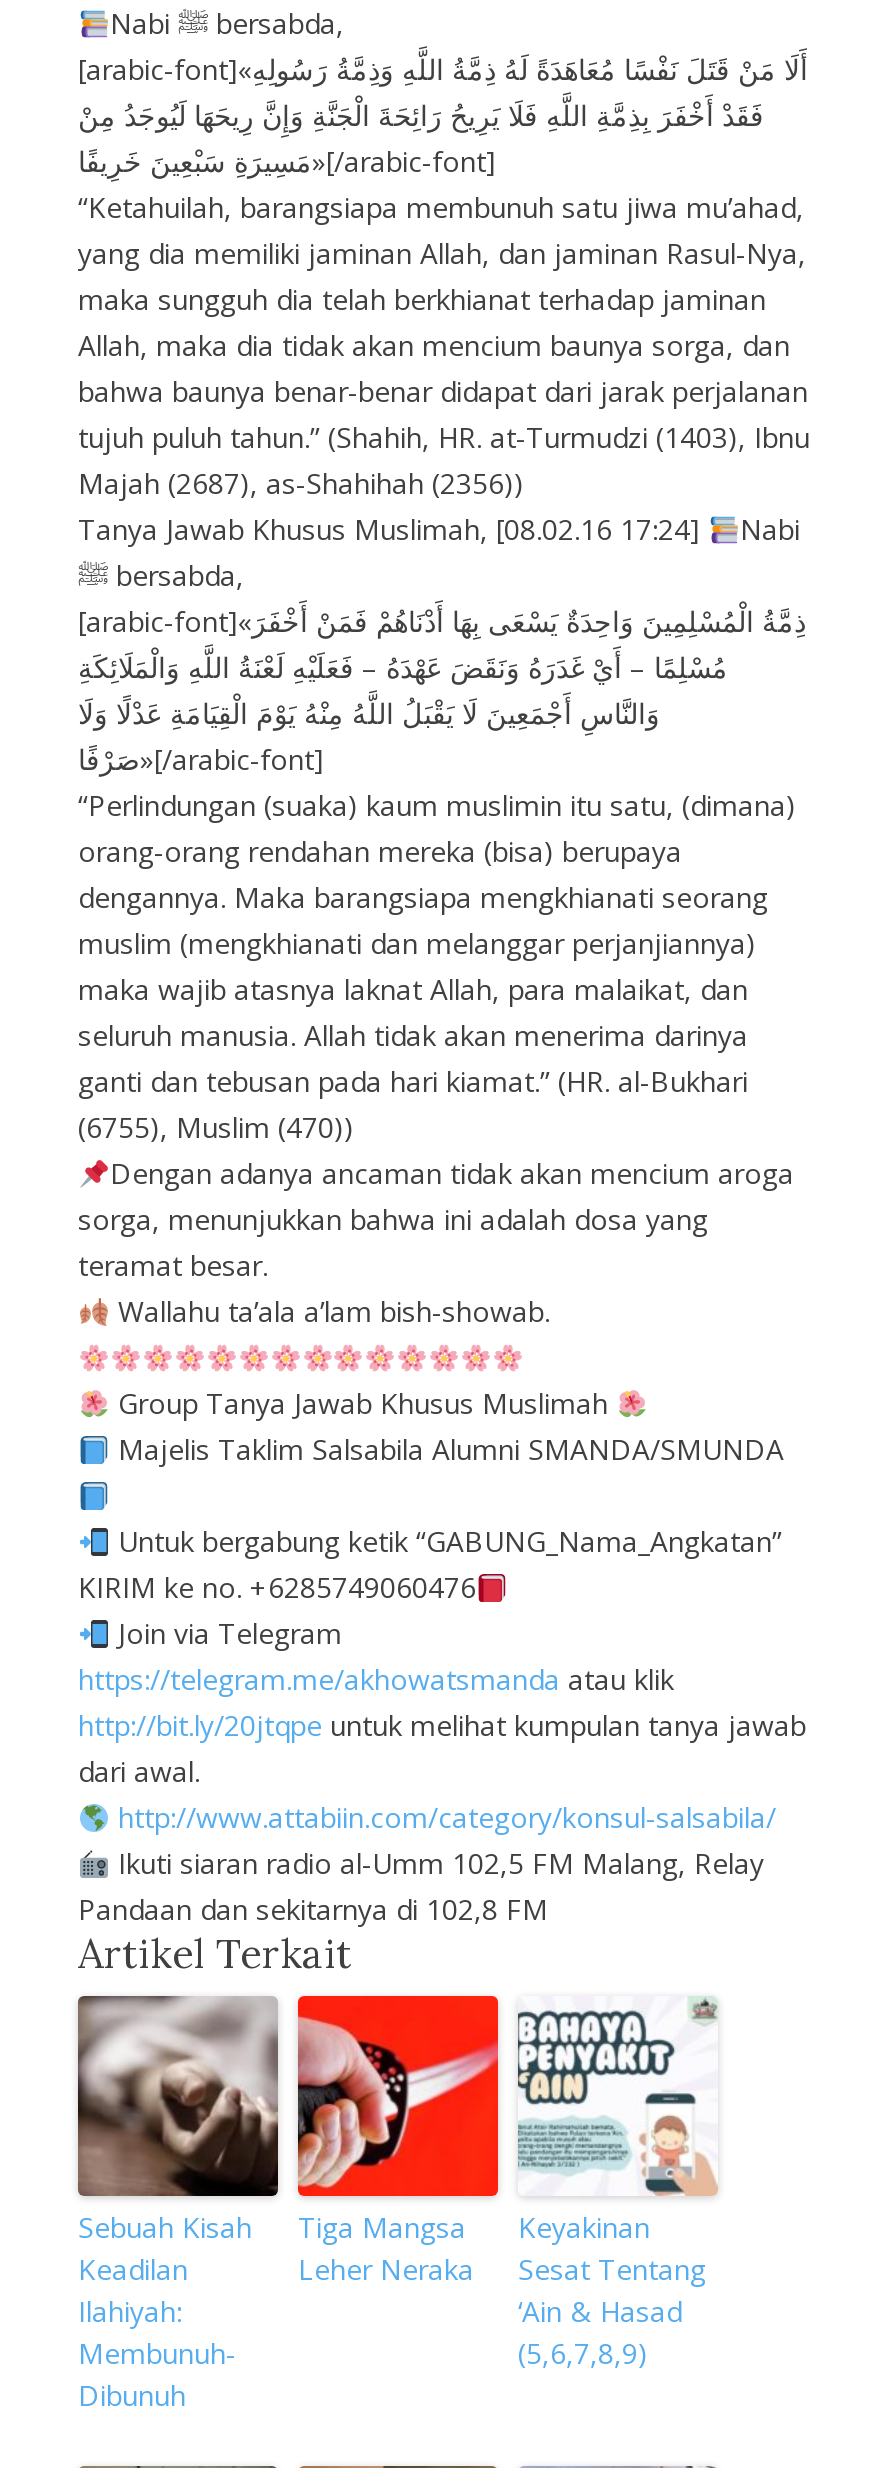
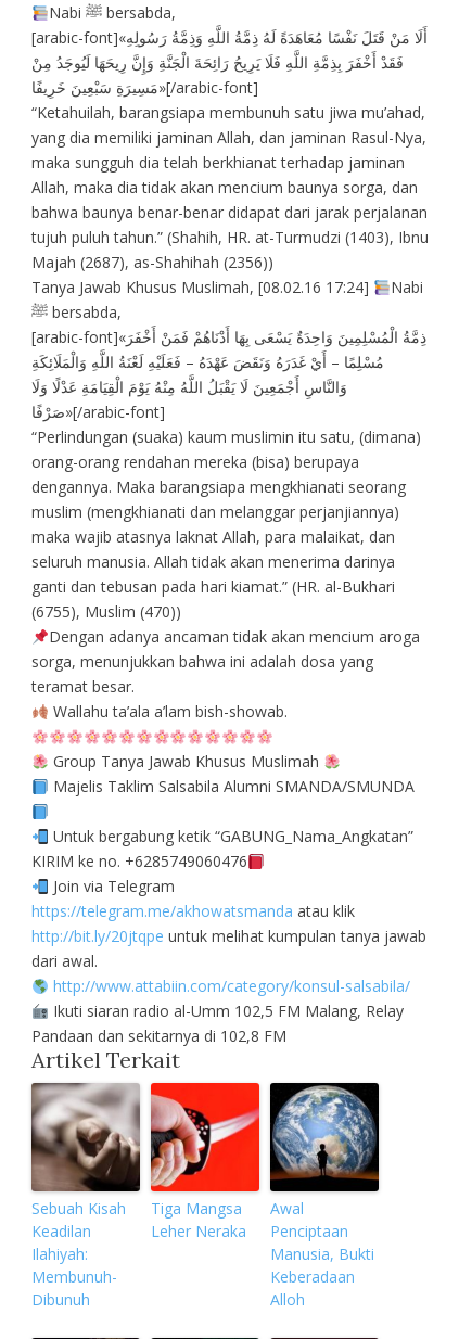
- [image]
- Keyakinan
- Sesat Tentang
- ‘Ain & Hasad
- (5,6,7,8,9)
+ [image]
+ Awal
+ Penciptaan
+ Manusia, Bukti
+ Keberadaan
+ Alloh
